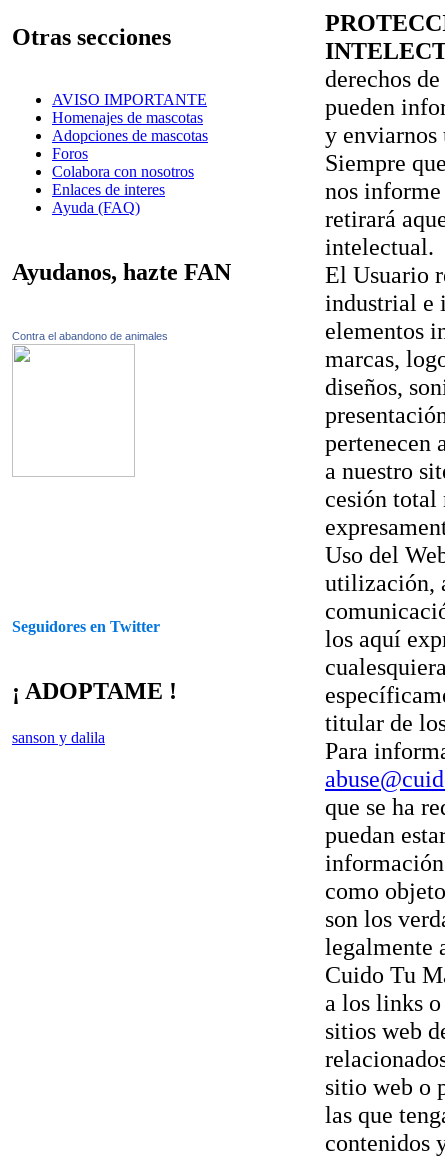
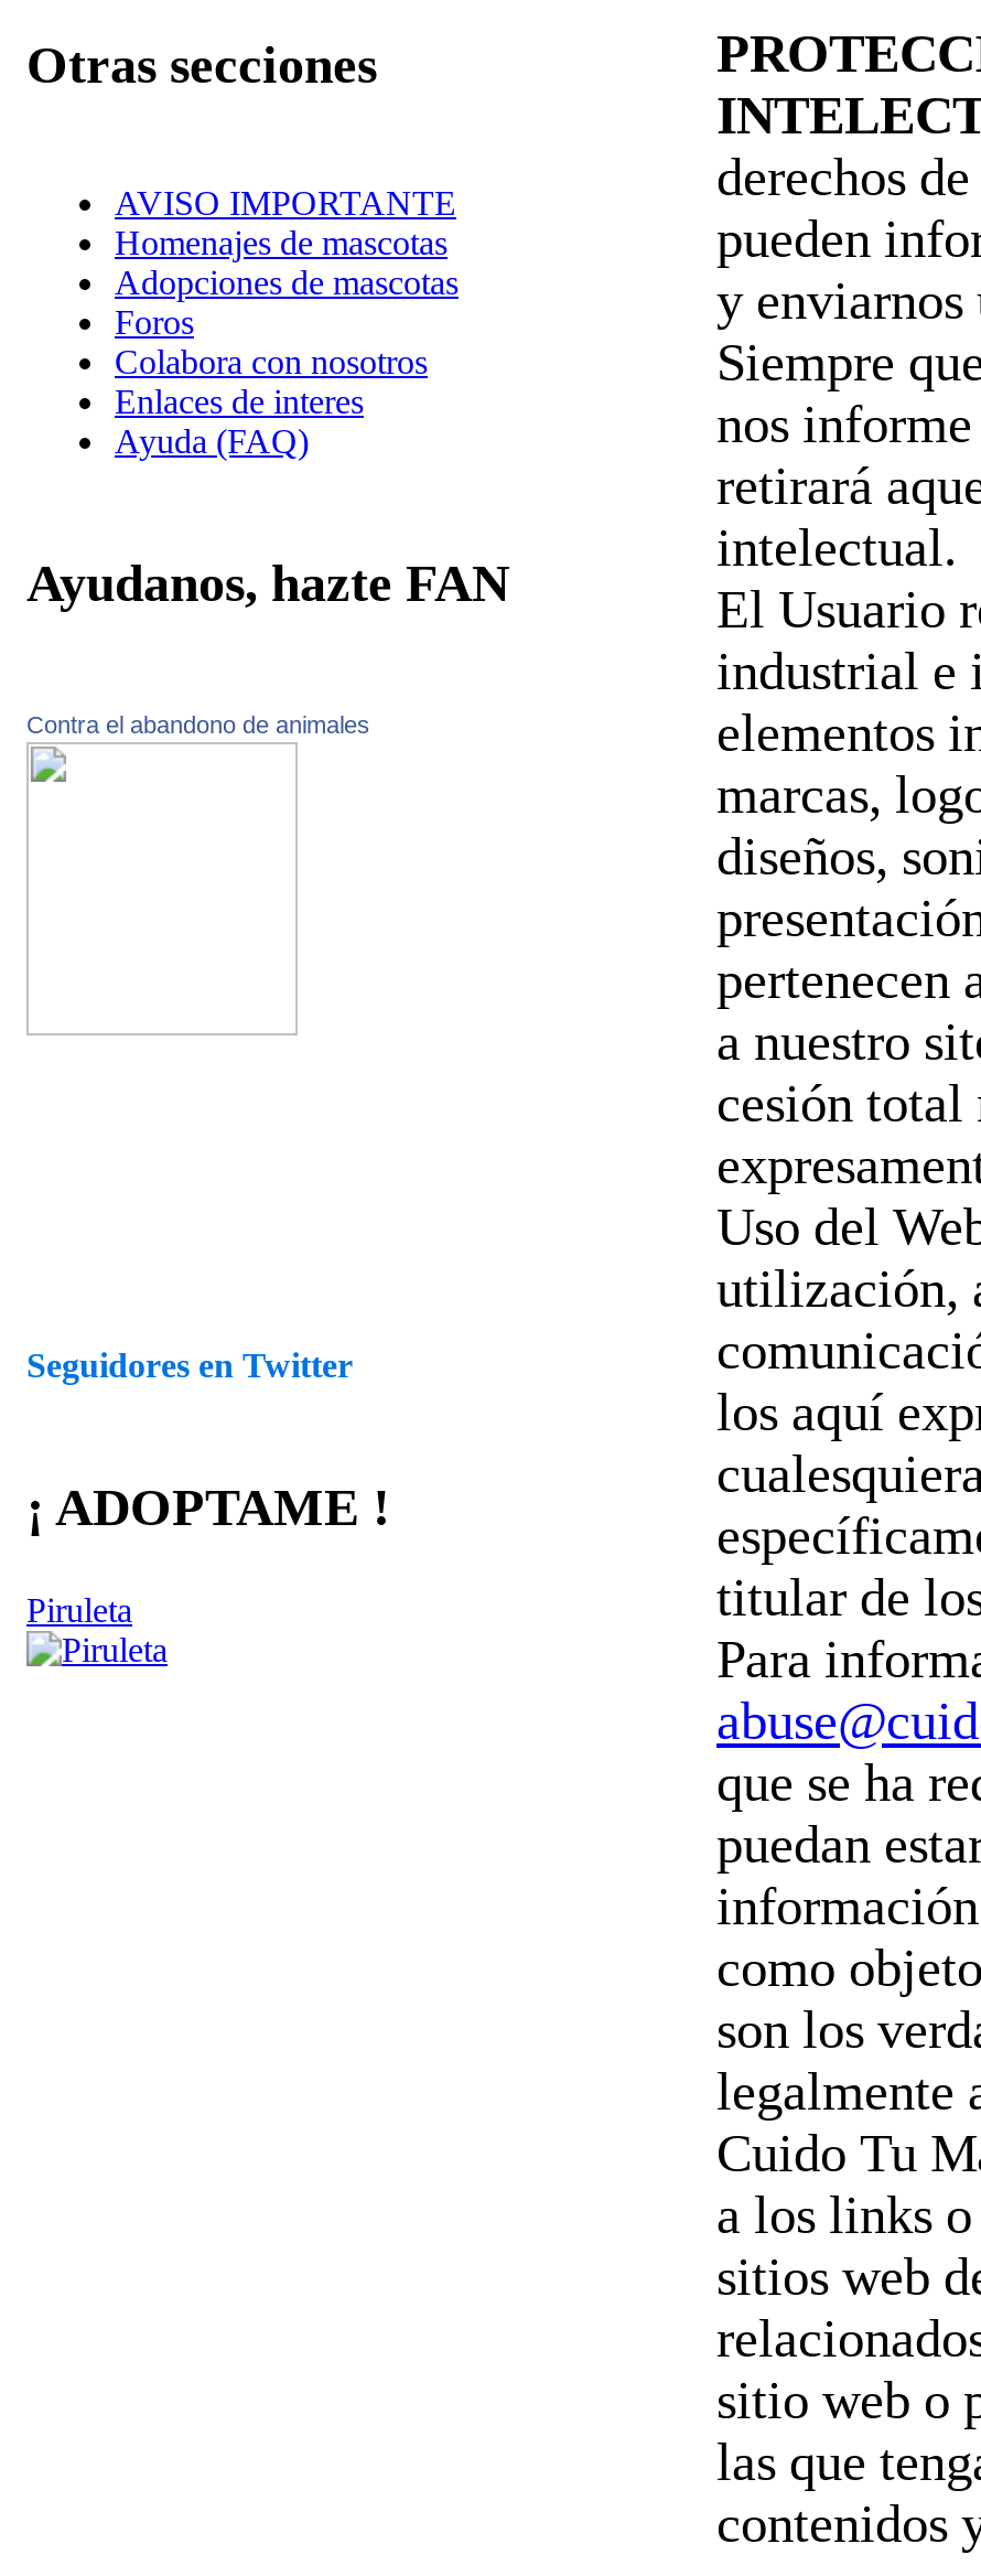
- sanson y dalila
+ Piruleta
